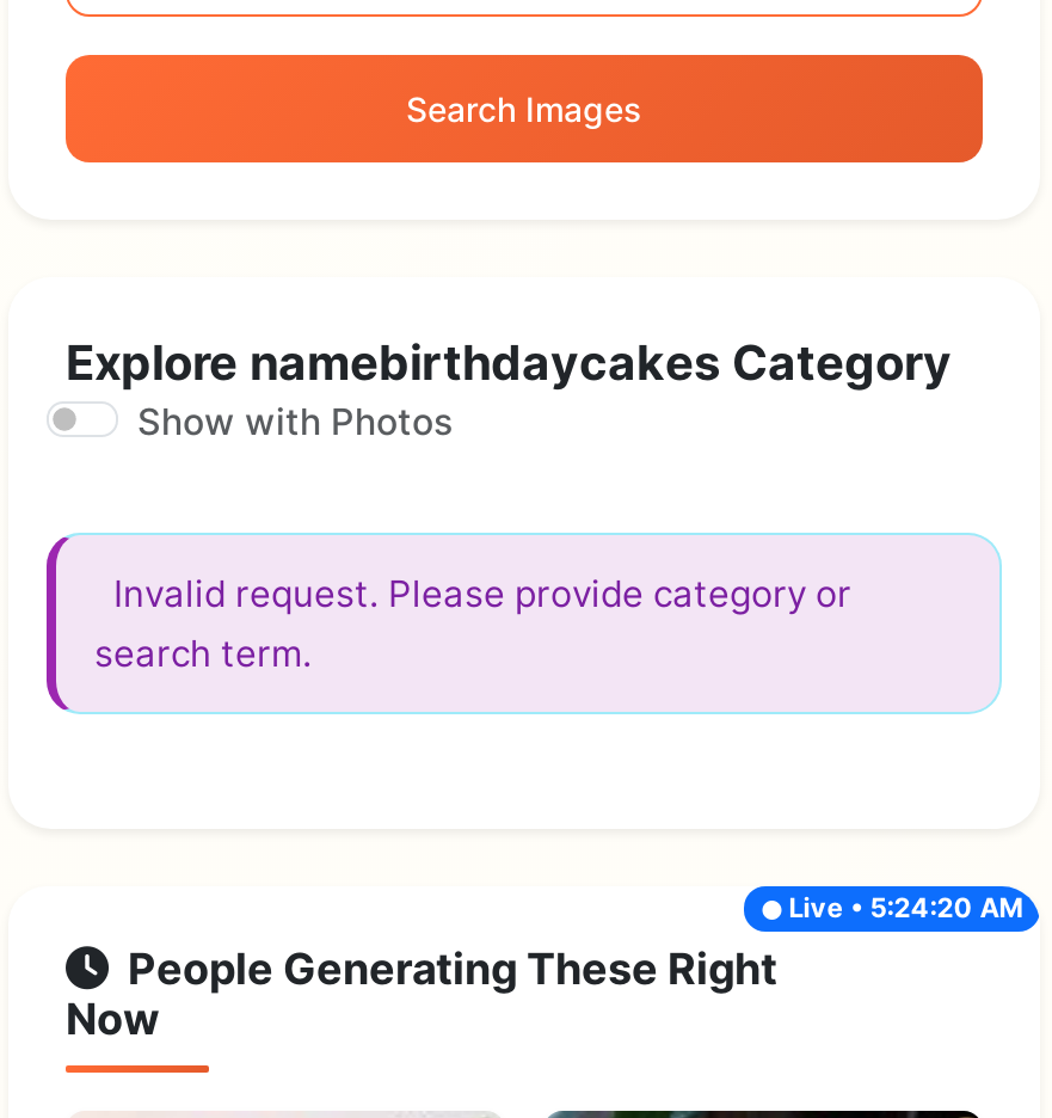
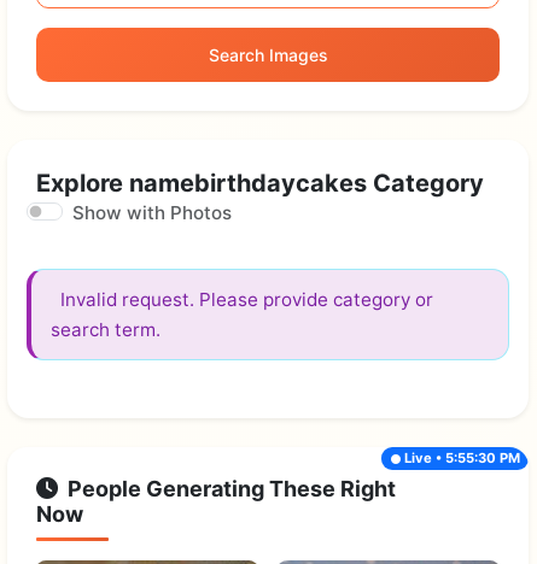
- Live • 5:24:20 AM
+ Live • 5:55:30 PM
